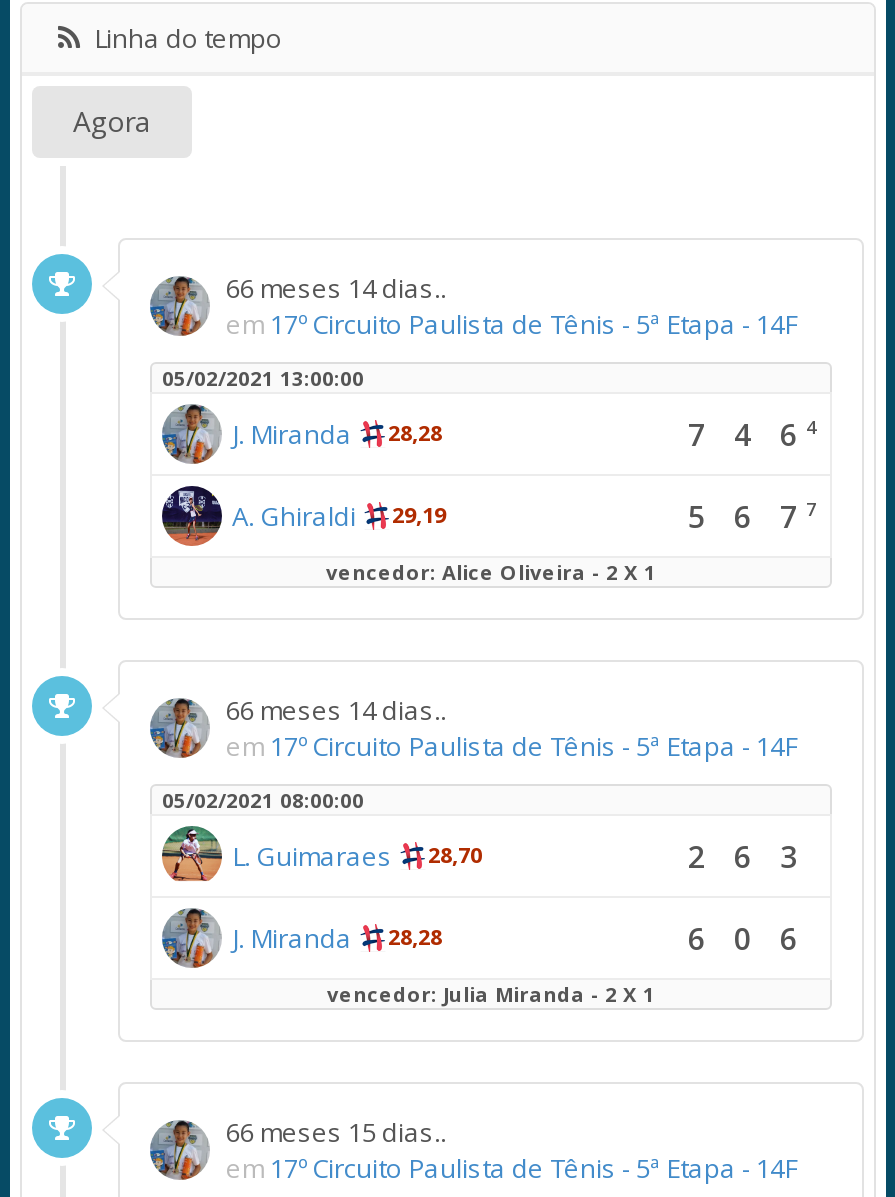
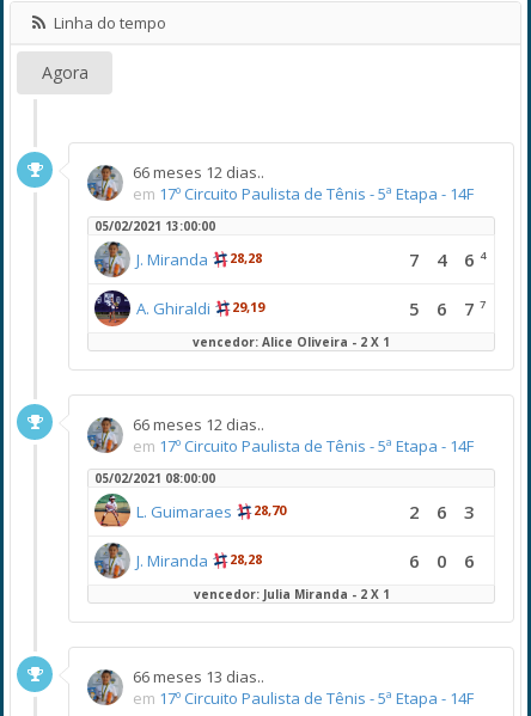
- 66 meses 14 dias..
+ 66 meses 12 dias..

- 66 meses 14 dias..
+ 66 meses 12 dias..

- 66 meses 15 dias..
+ 66 meses 13 dias..
